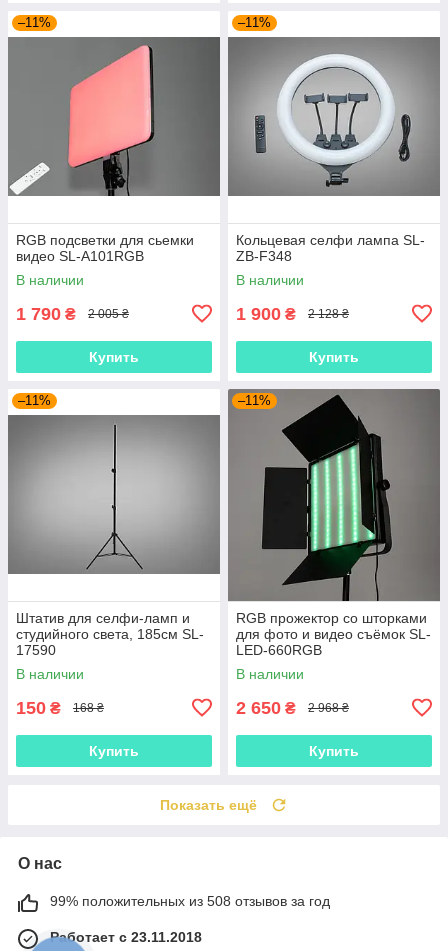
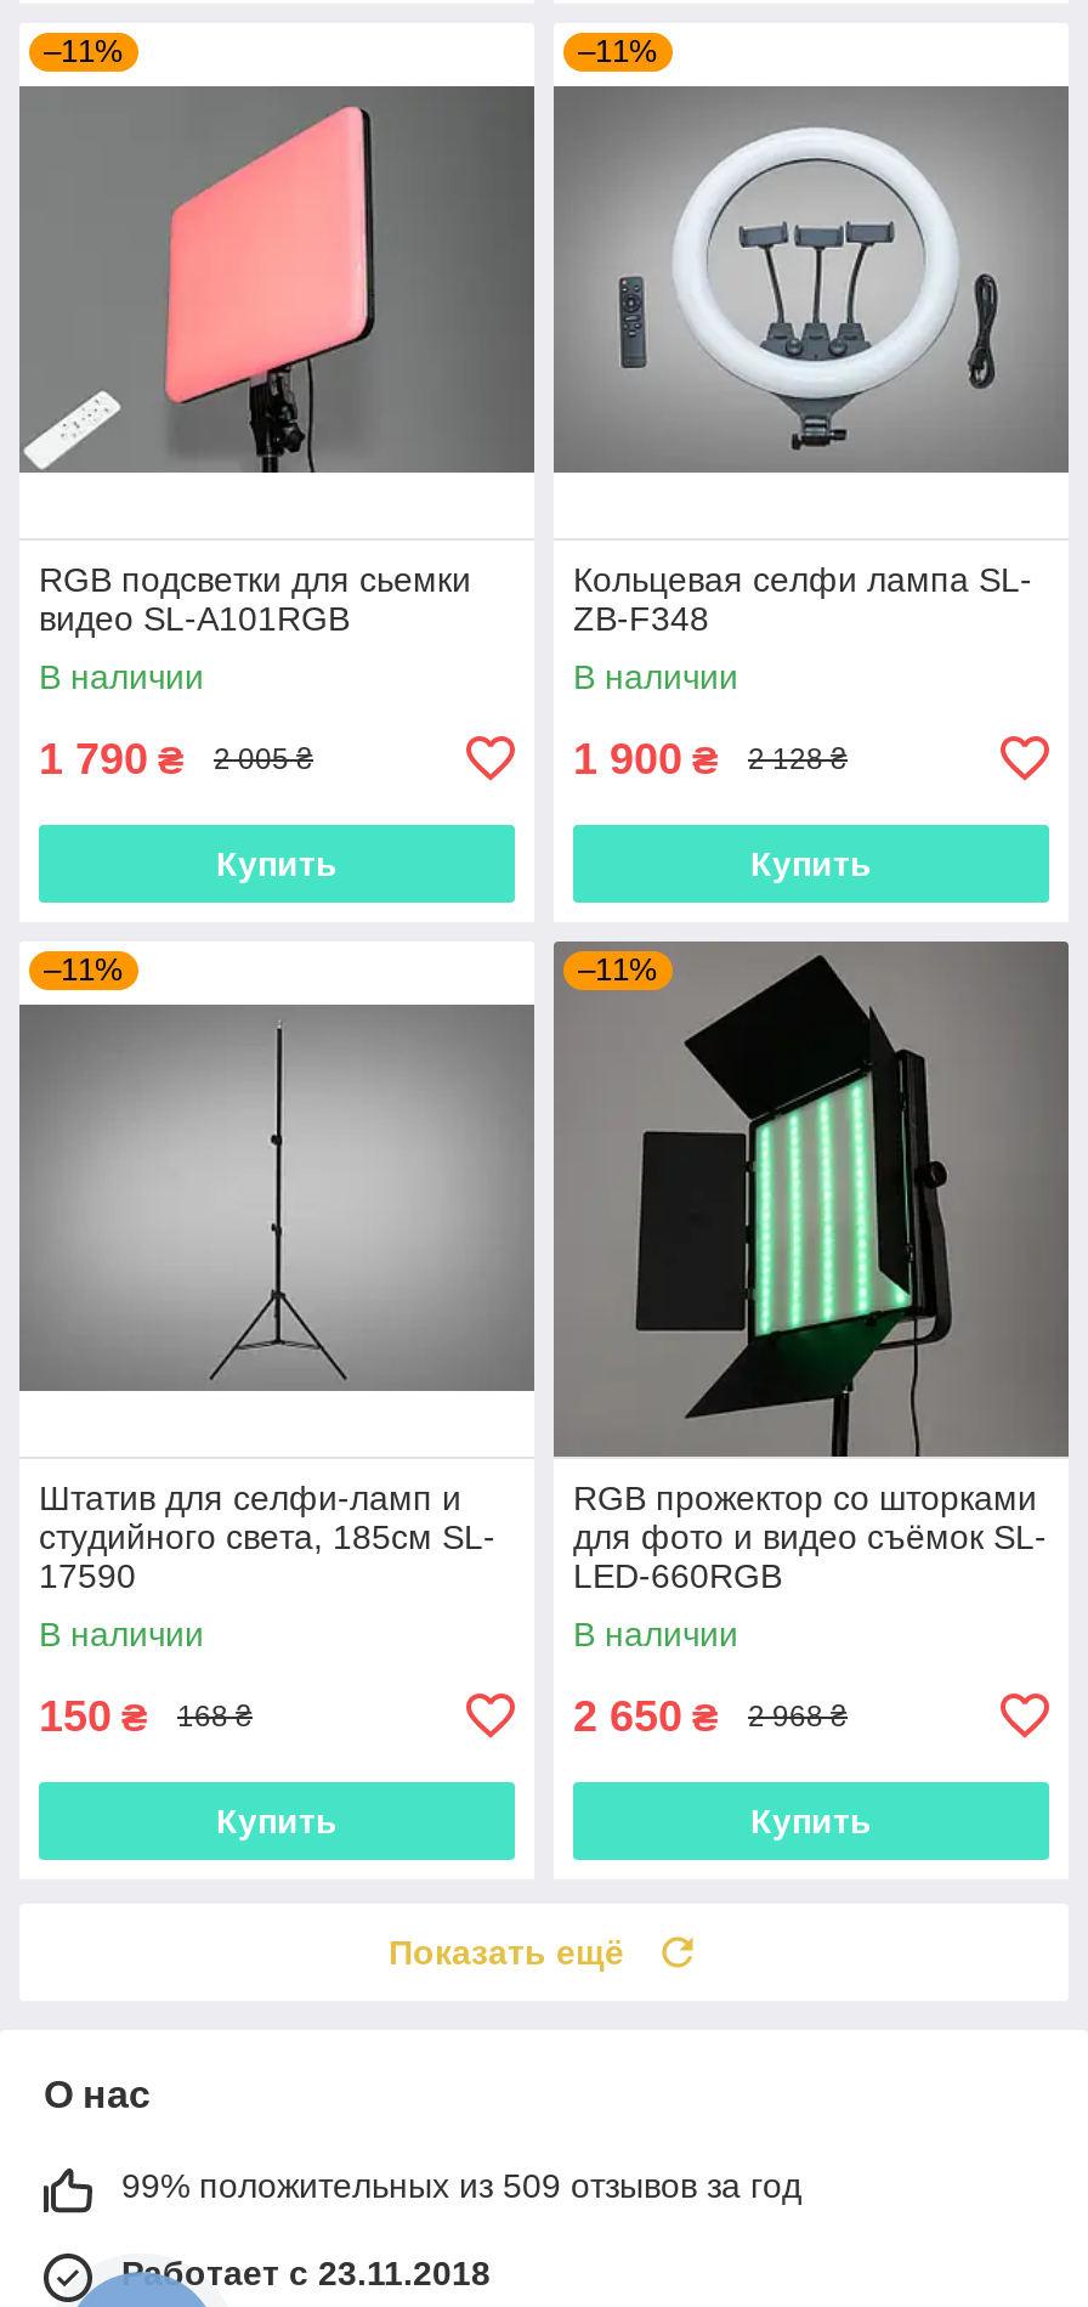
- 99% положительных из 508 отзывов за год
+ 99% положительных из 509 отзывов за год
